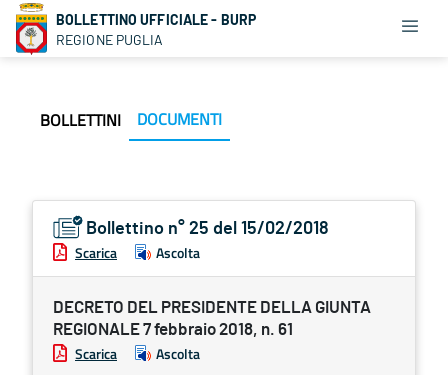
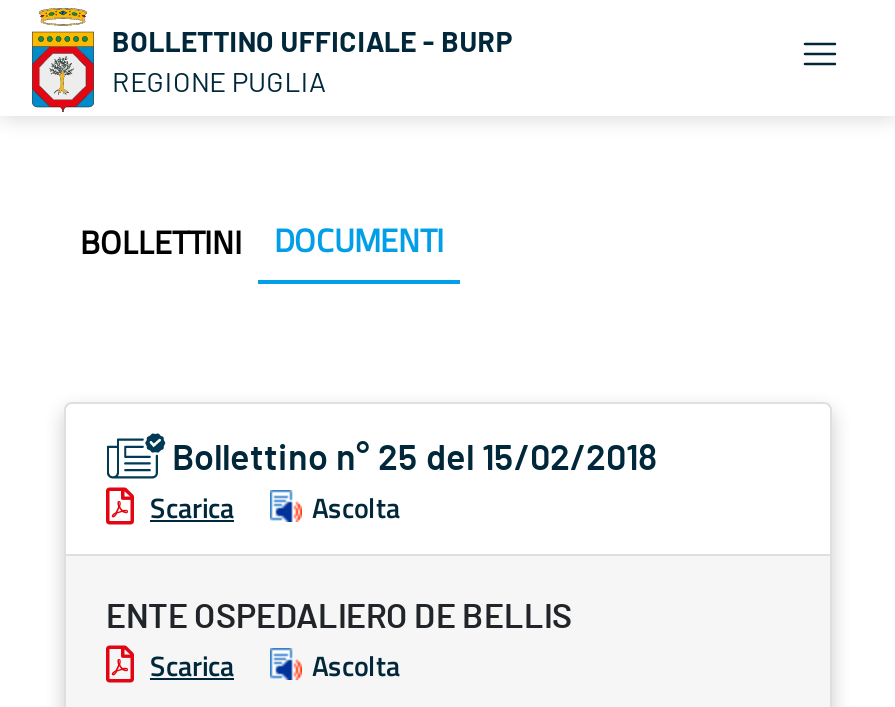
- DECRETO DEL PRESIDENTE DELLA GIUNTA
- REGIONALE 7 febbraio 2018, n. 61
+ ENTE OSPEDALIERO DE BELLIS
